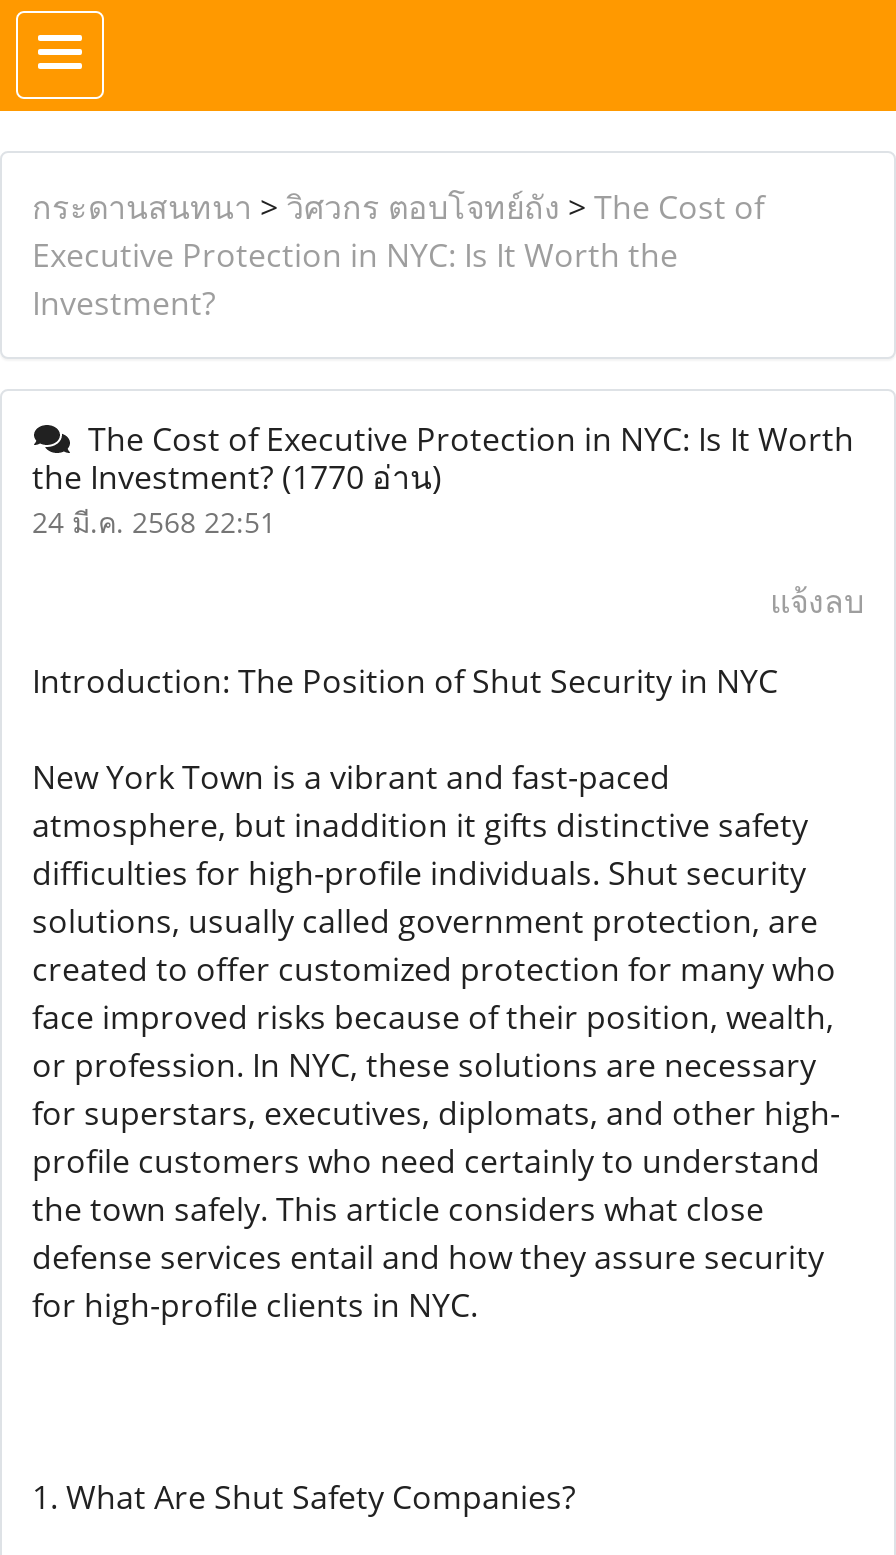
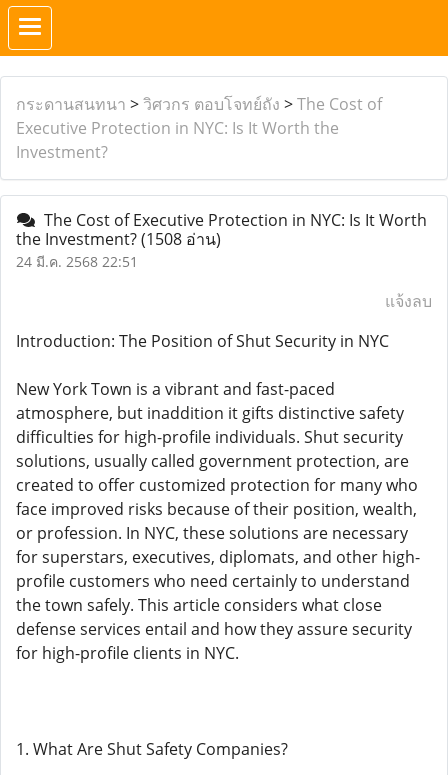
- the Investment? (1770 อ่าน)
+ the Investment? (1508 อ่าน)
